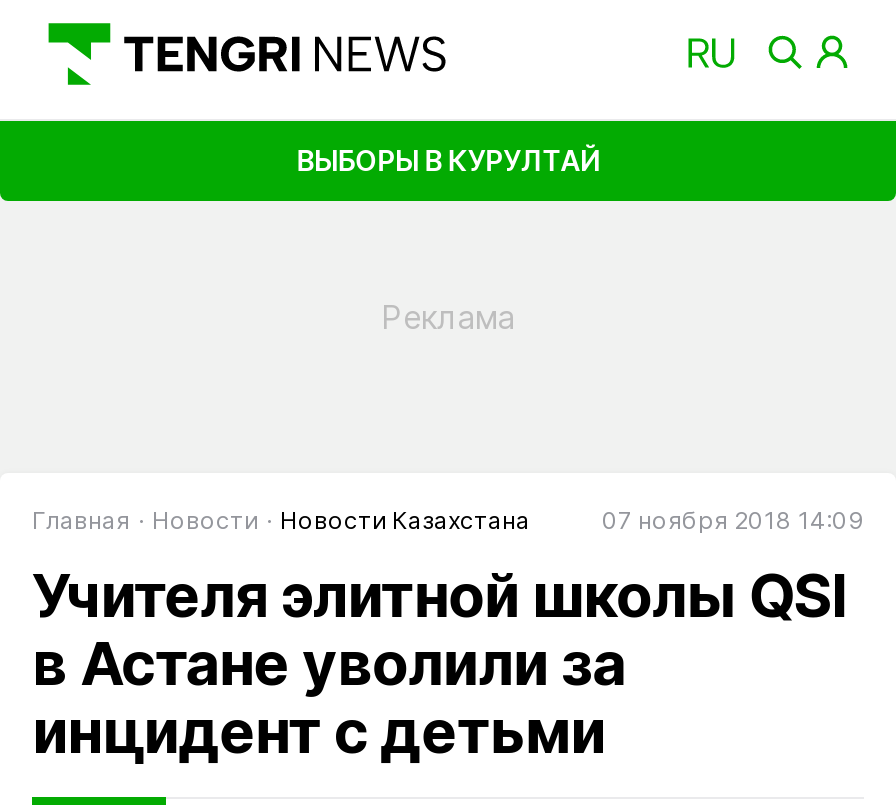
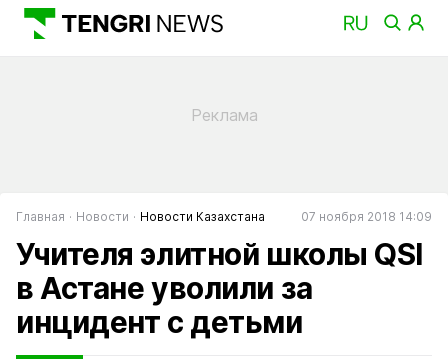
- ВЫБОРЫ В КУРУЛТАЙ
